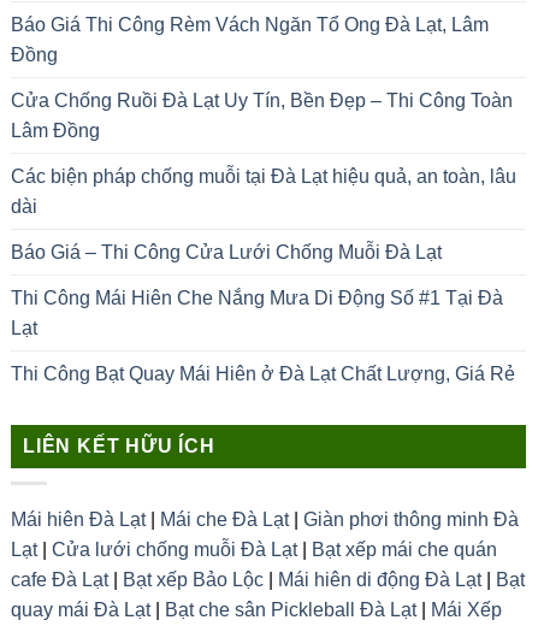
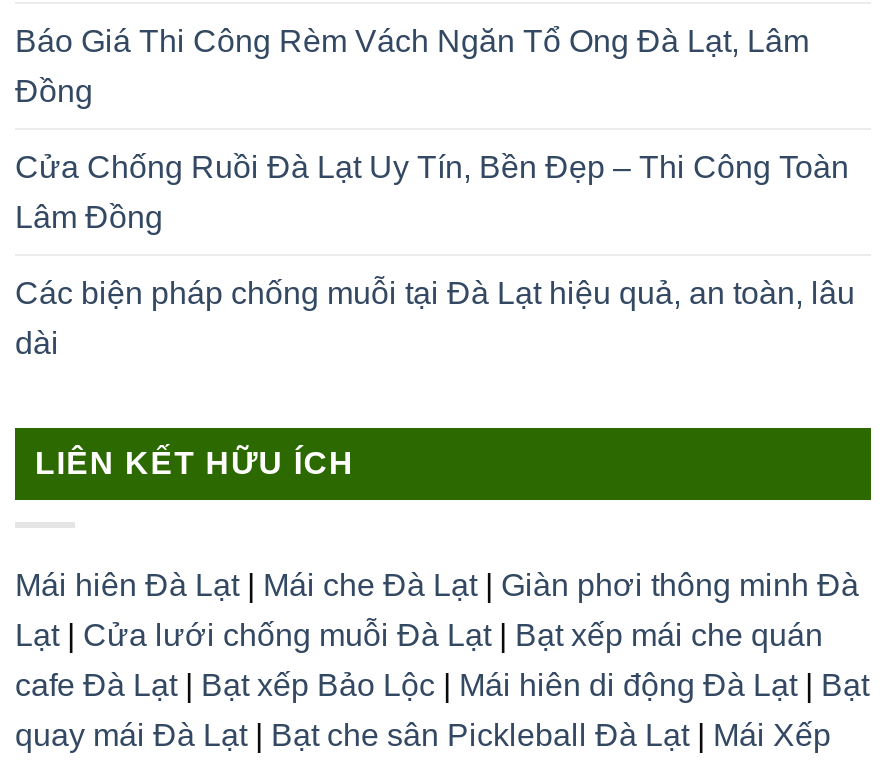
- Báo Giá – Thi Công Cửa Lưới Chống Muỗi Đà Lạt
- Thi Công Mái Hiên Che Nắng Mưa Di Động Số #1 Tại Đà
- Lạt
- Thi Công Bạt Quay Mái Hiên ở Đà Lạt Chất Lượng, Giá Rẻ
